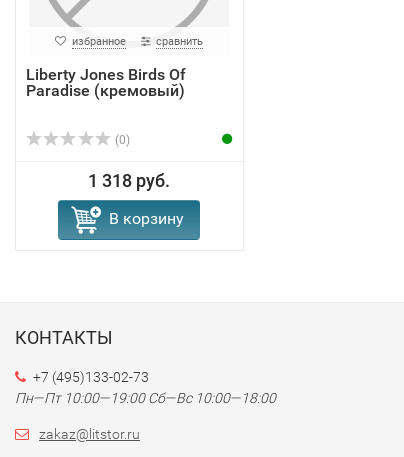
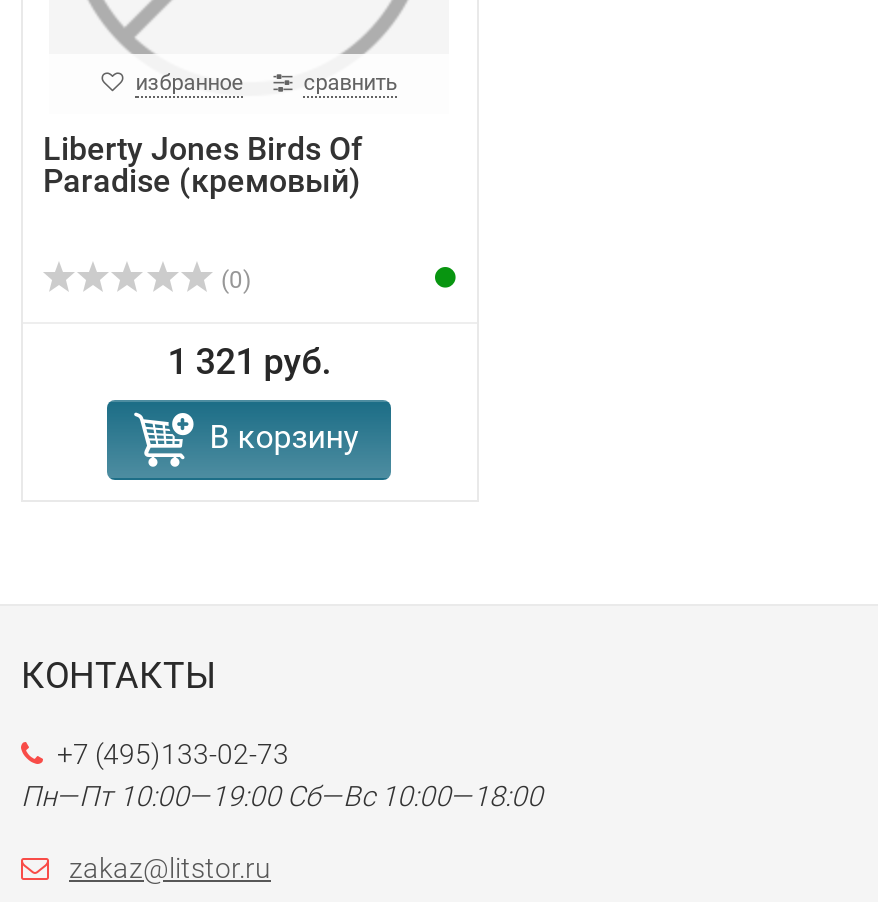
- 1 318 руб.
+ 1 321 руб.
